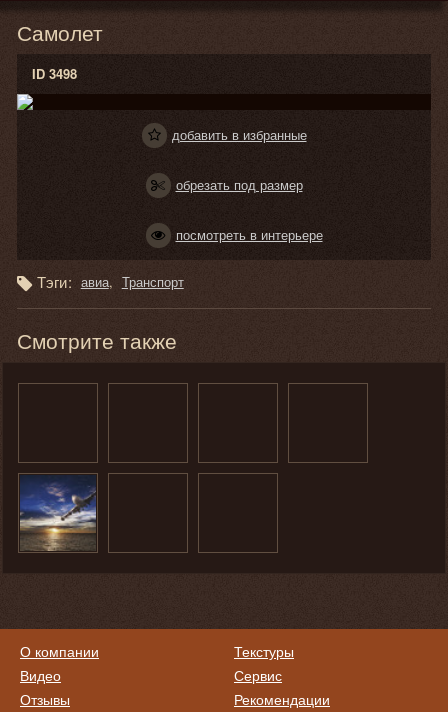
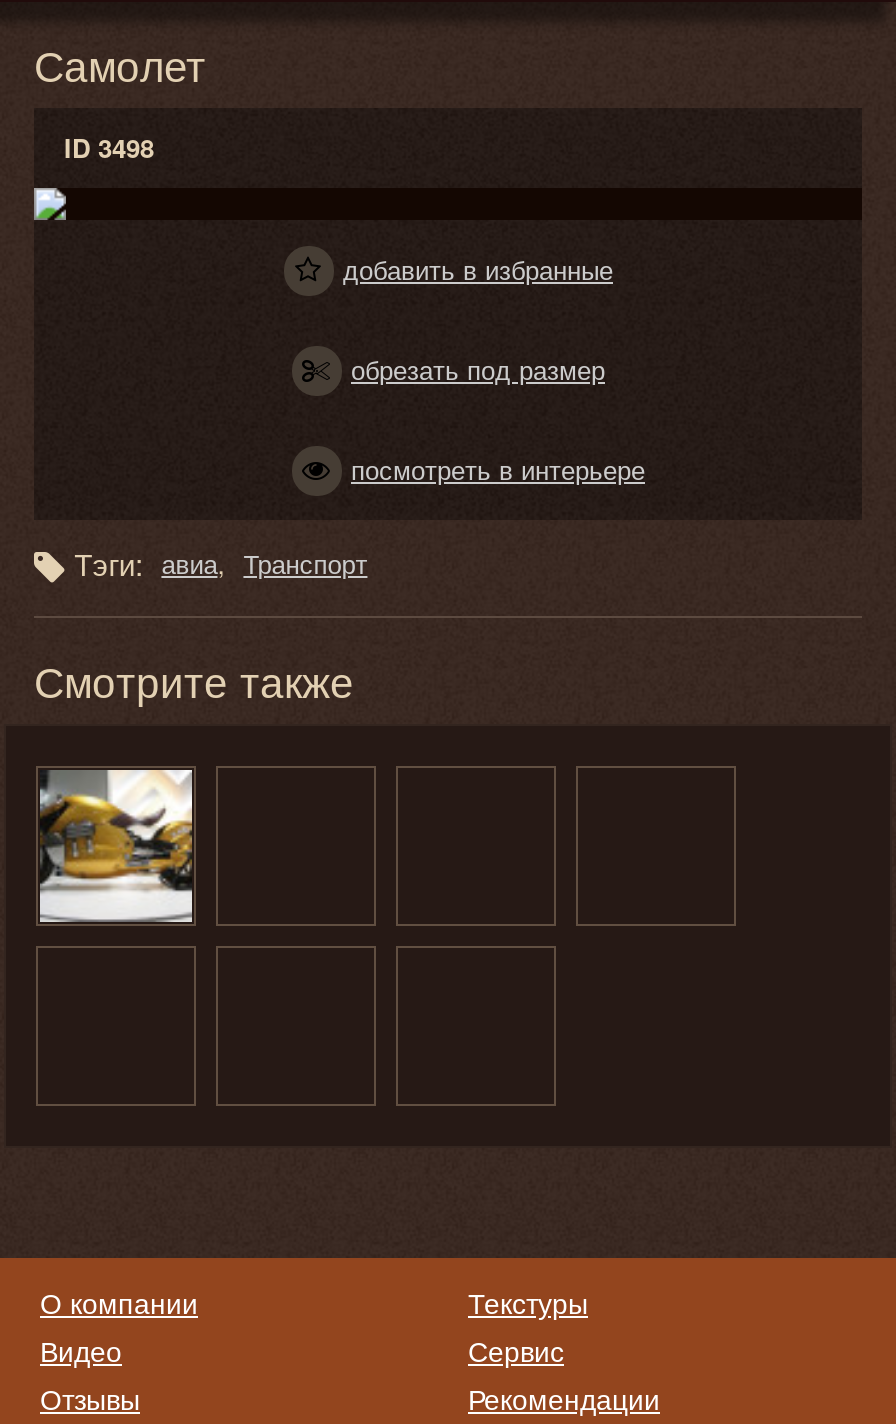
+ [image]

- [image]
